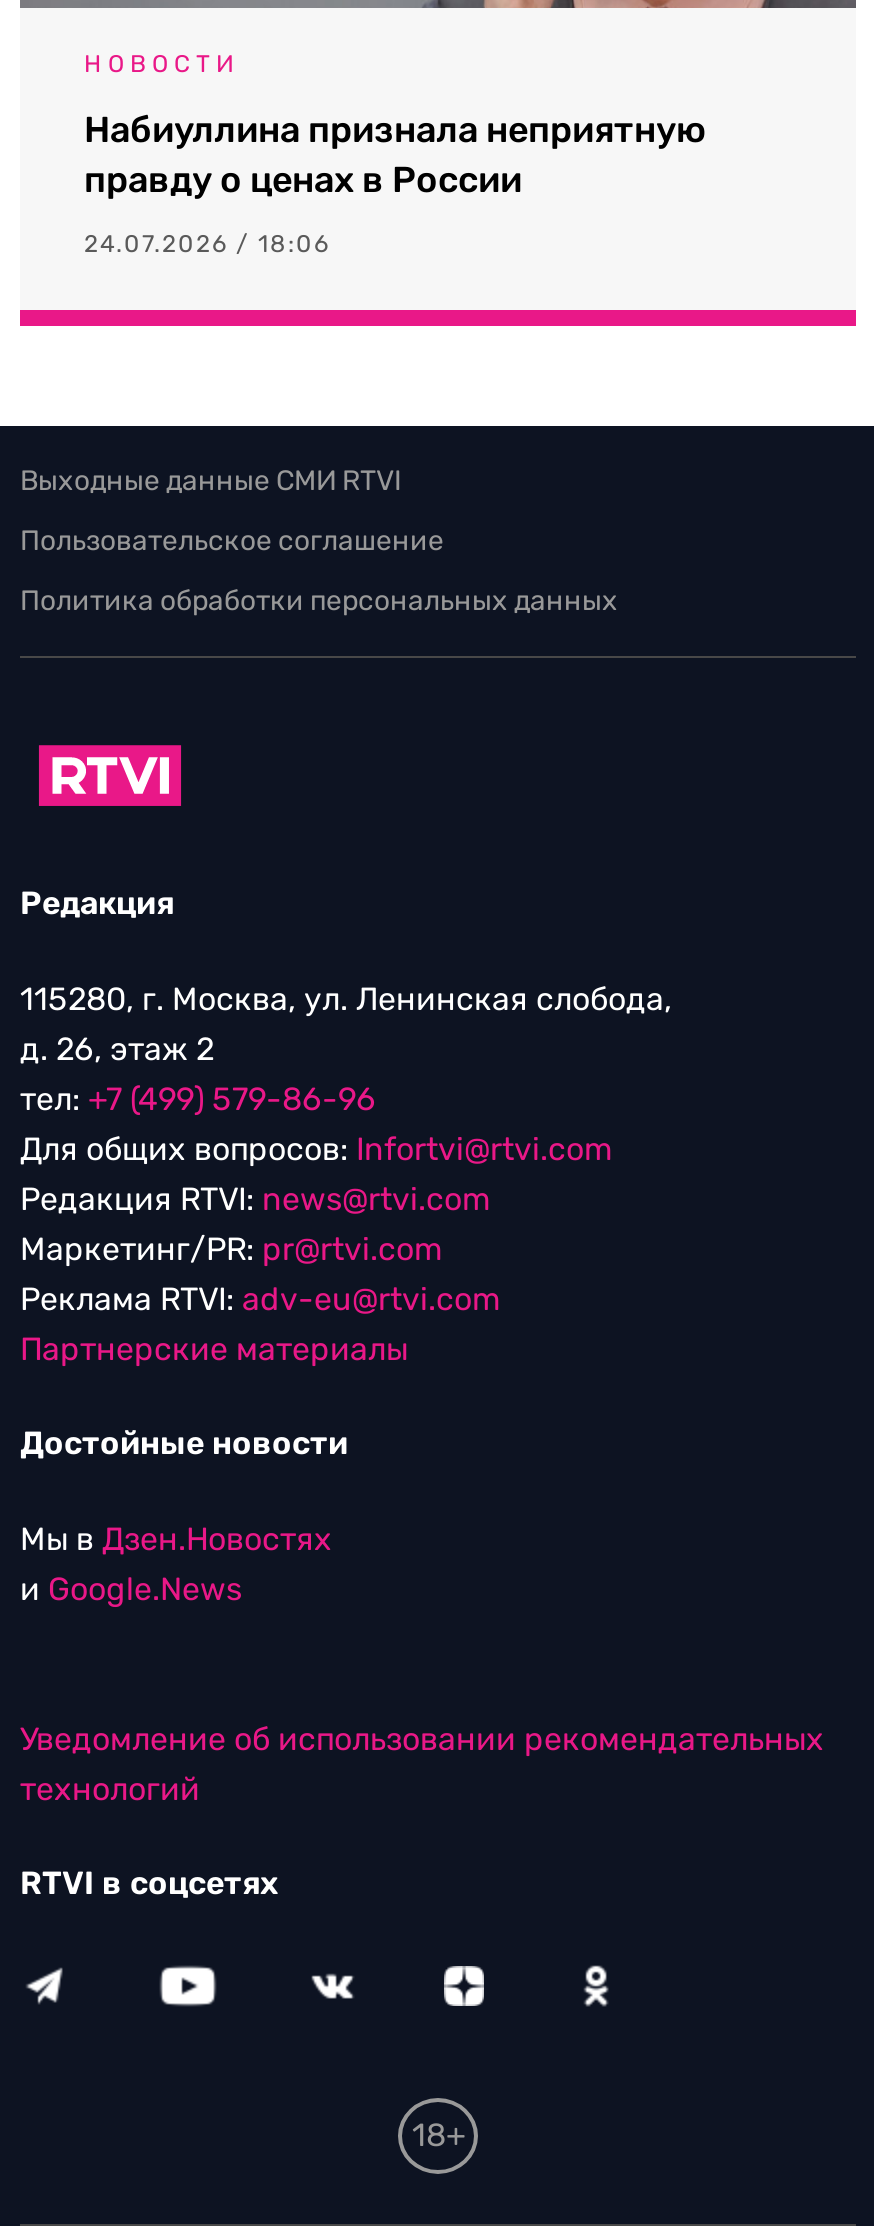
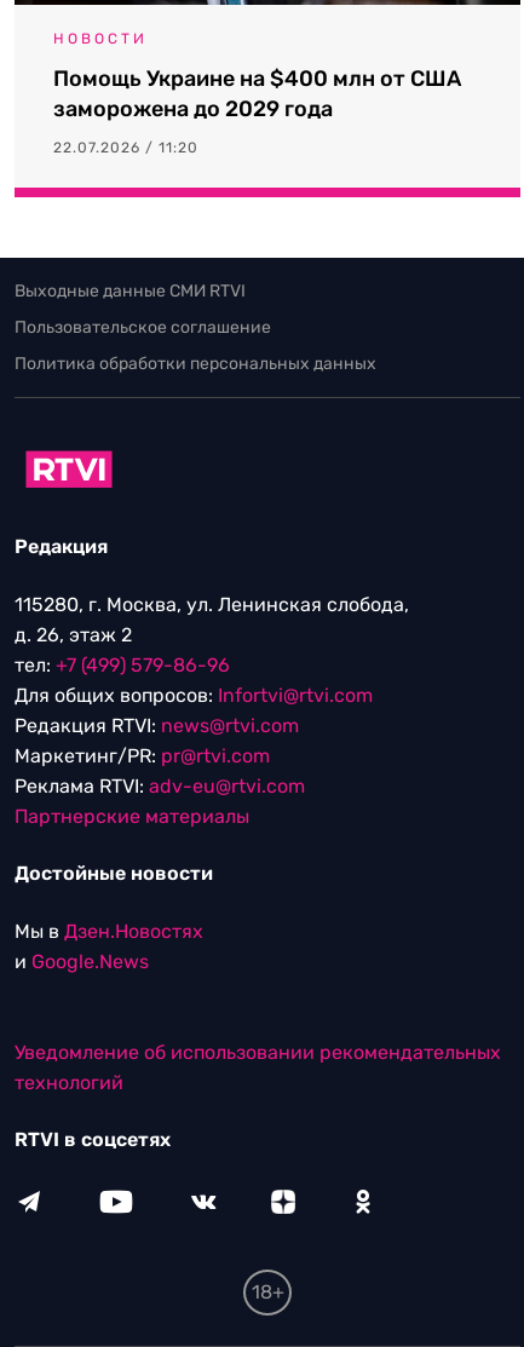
- Набиуллина признала неприятную
- правду о ценах в России
+ Помощь Украине на $400 млн от США
+ заморожена до 2029 года

- 24.07.2026 / 18:06
+ 22.07.2026 / 11:20
